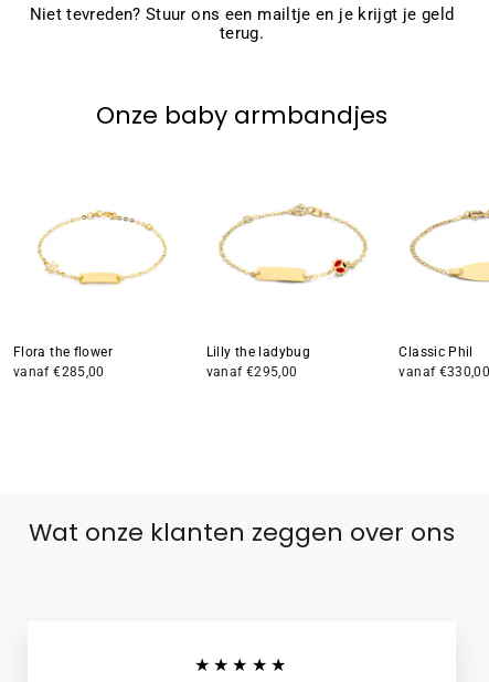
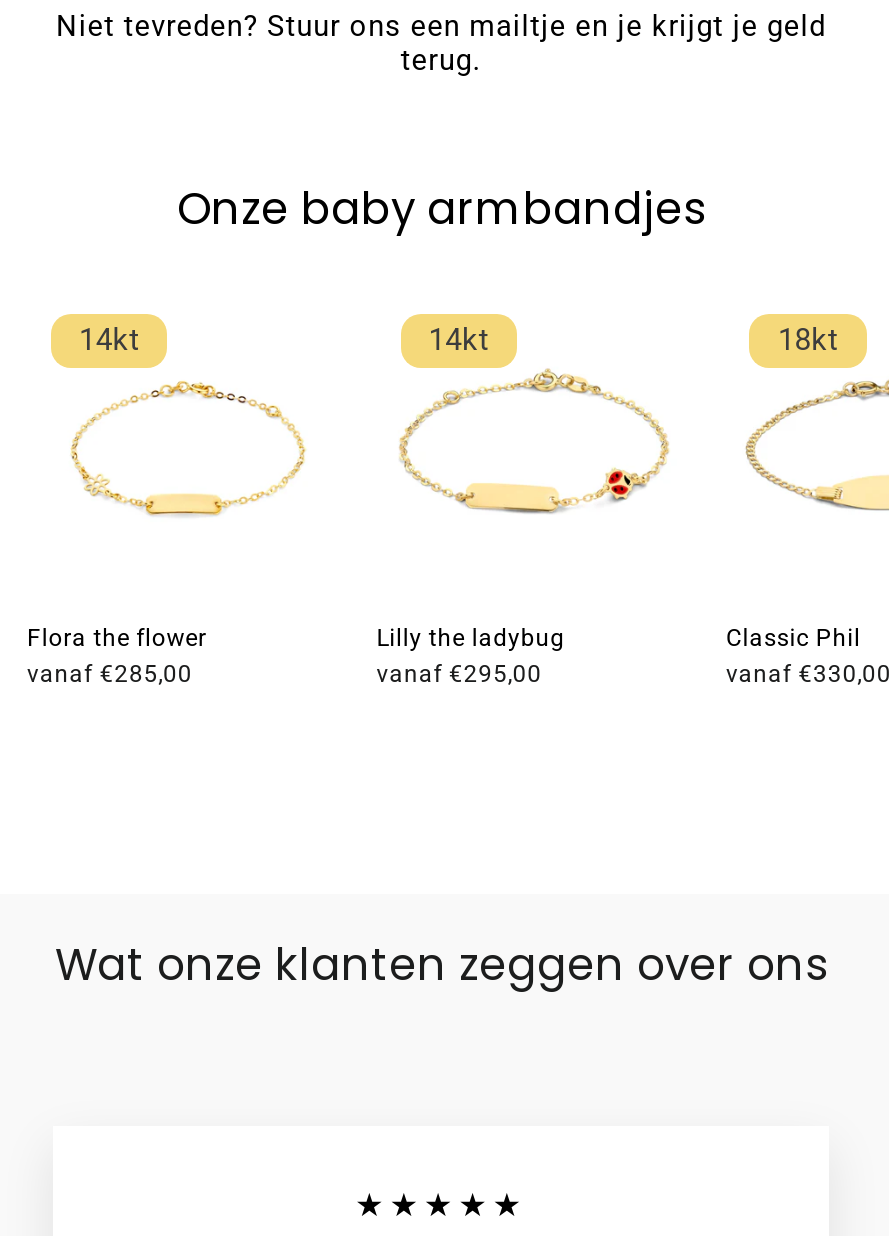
+ 14kt

+ 14kt

+ 18kt
